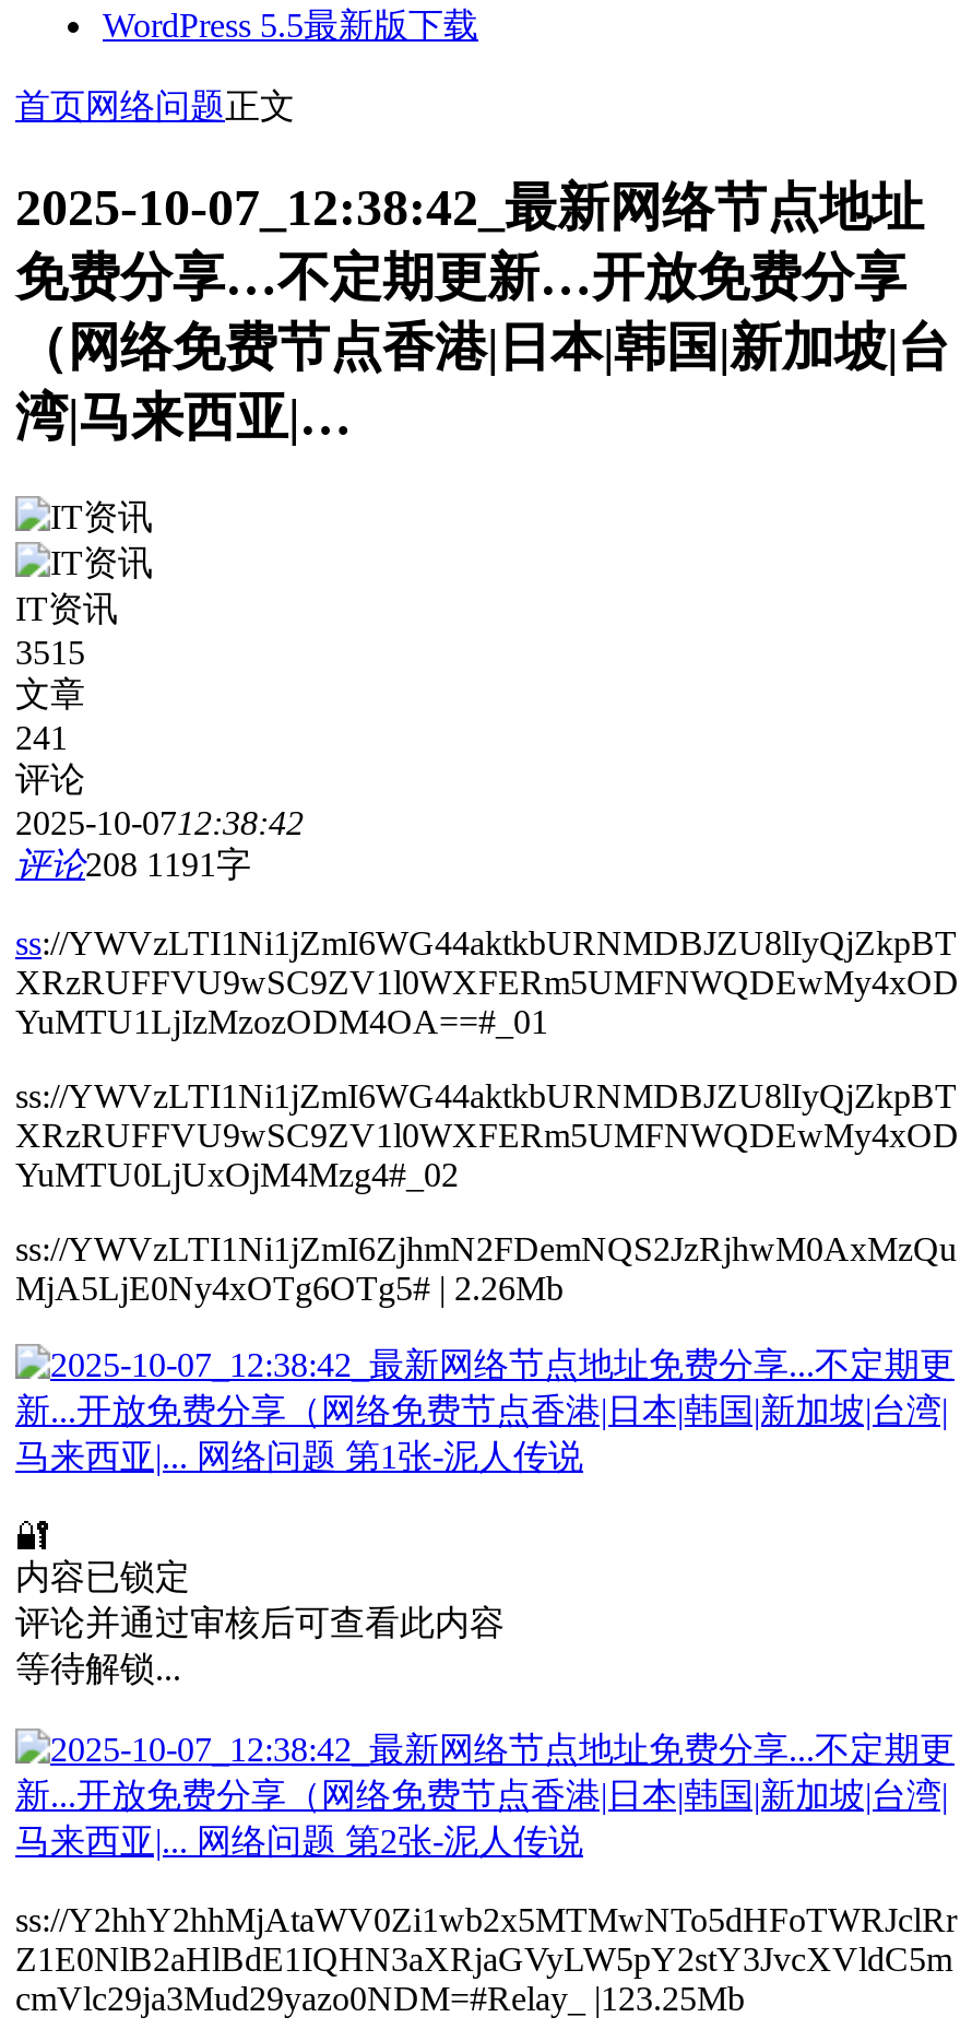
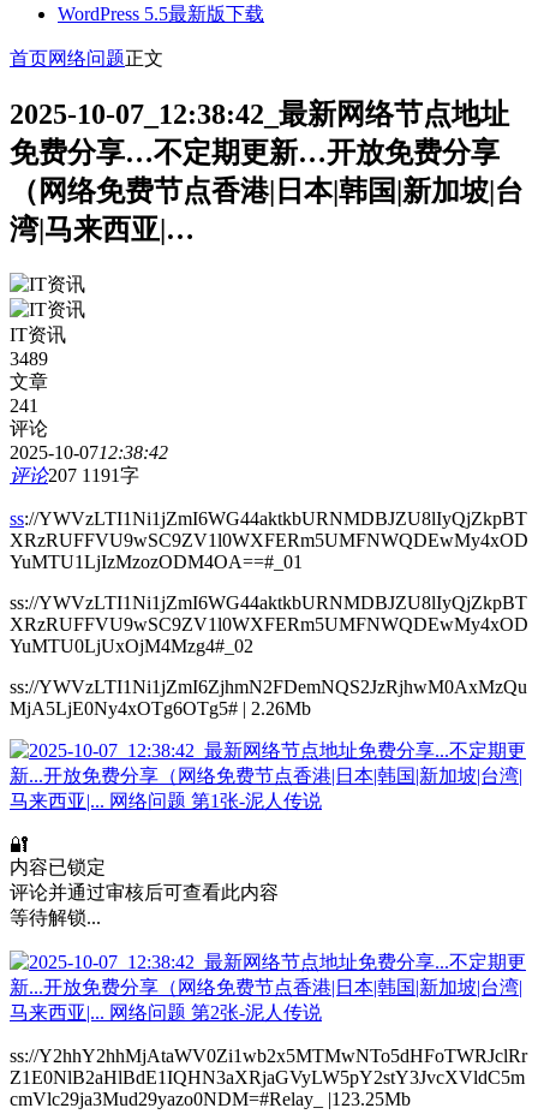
- 3515
+ 3489

- 评论208 1191字
+ 评论207 1191字
